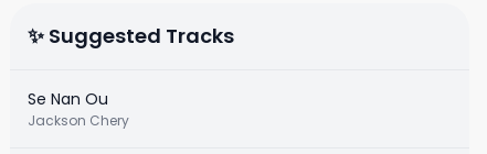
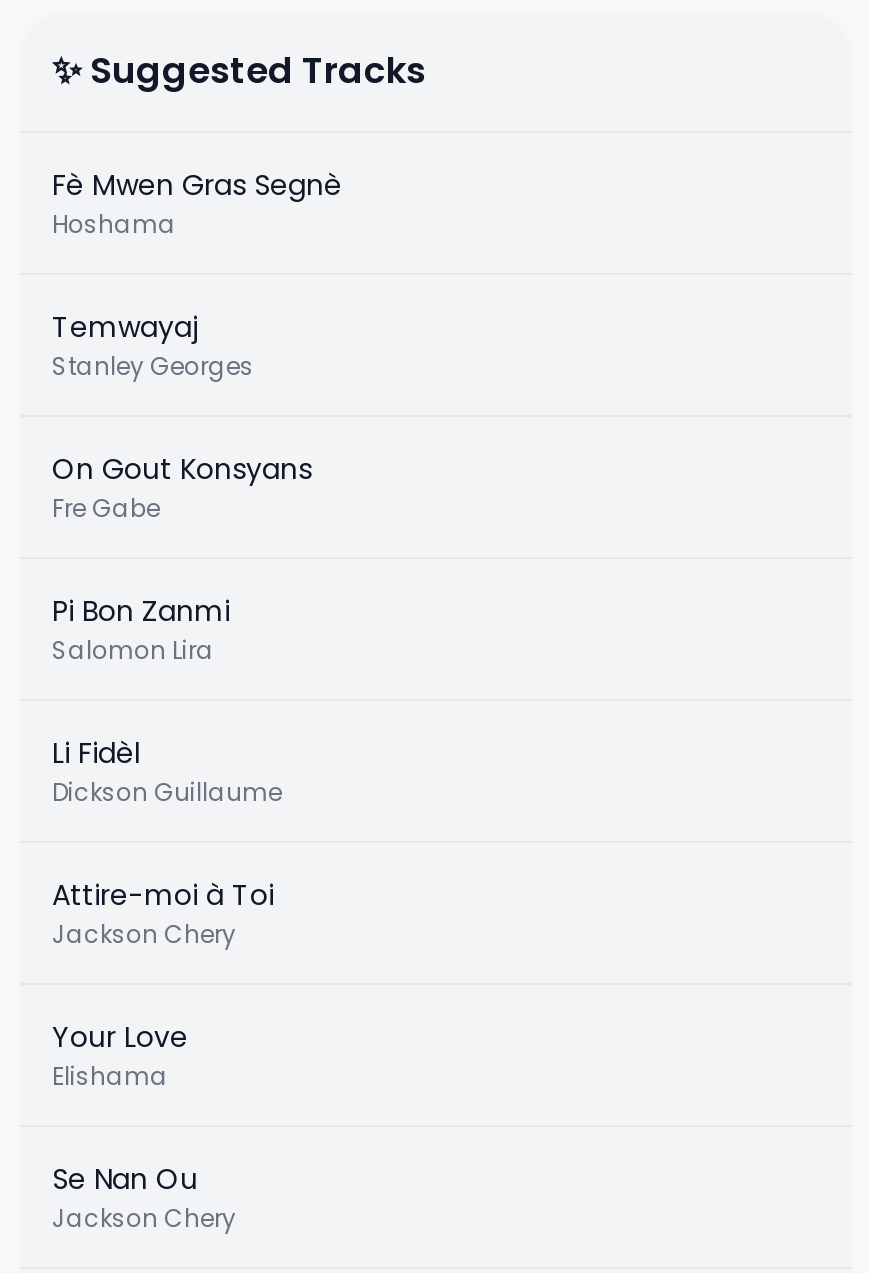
+ Fè Mwen Gras Segnè
+ Hoshama
+ Temwayaj
+ Stanley Georges
+ On Gout Konsyans
+ Fre Gabe
+ Pi Bon Zanmi
+ Salomon Lira
+ Li Fidèl
+ Dickson Guillaume
+ Attire-moi à Toi
+ Jackson Chery
+ Your Love
+ Elishama
